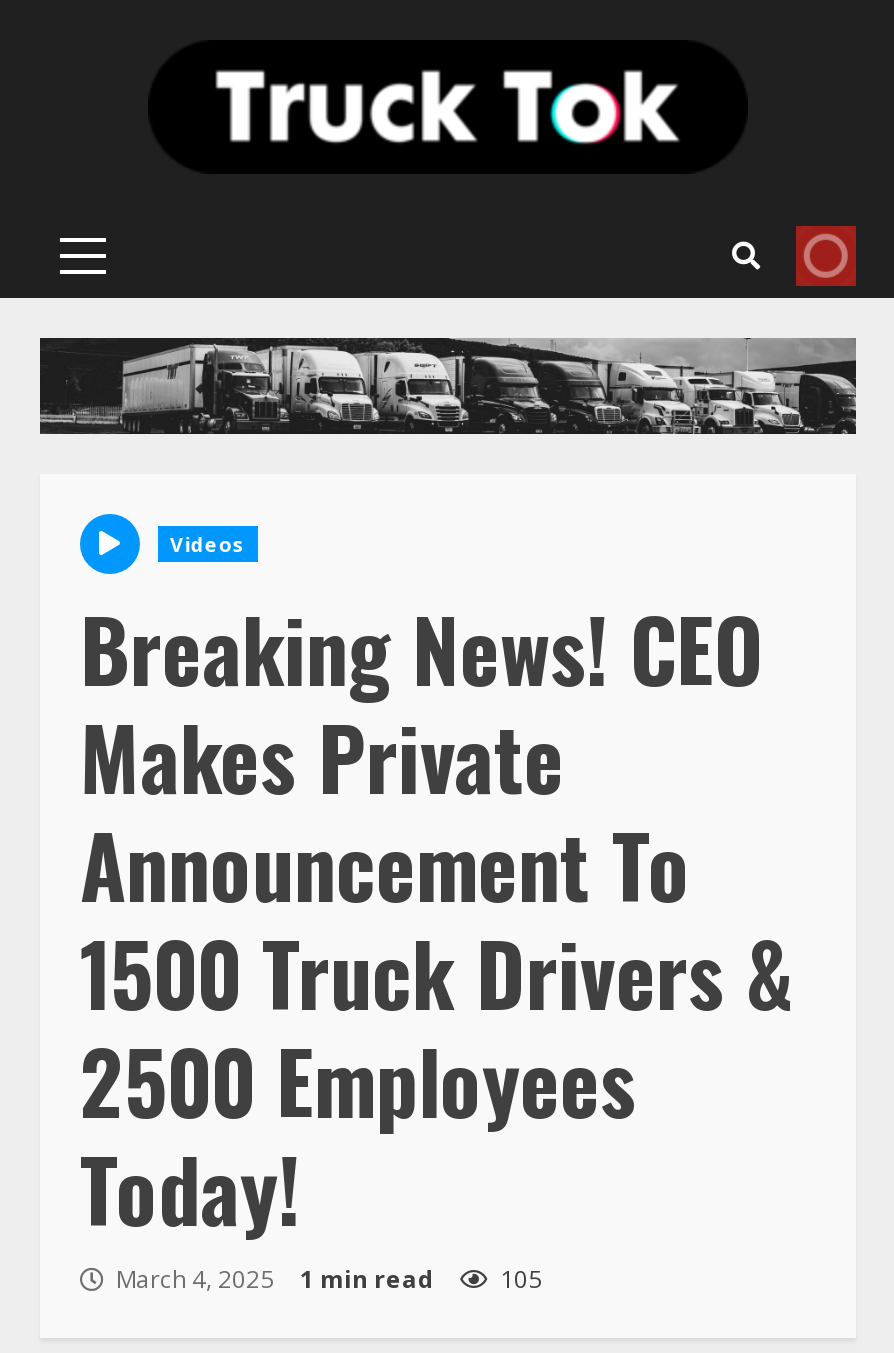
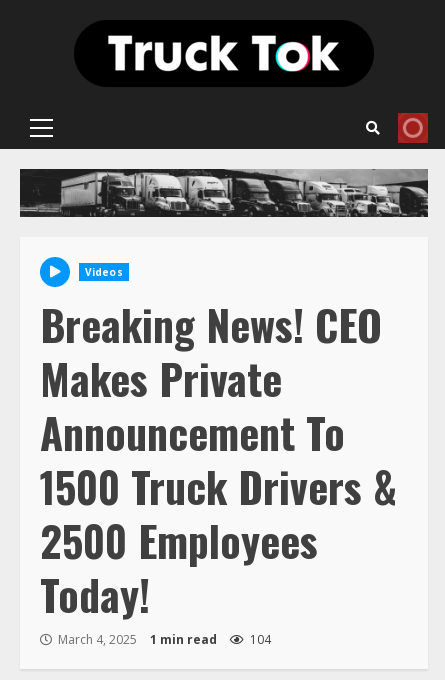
- March 4, 2025 1 min read 105
+ March 4, 2025 1 min read 104
